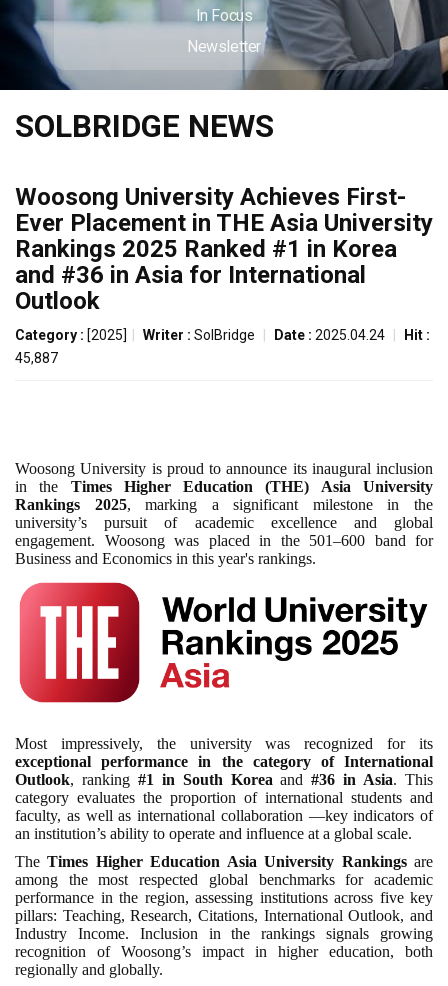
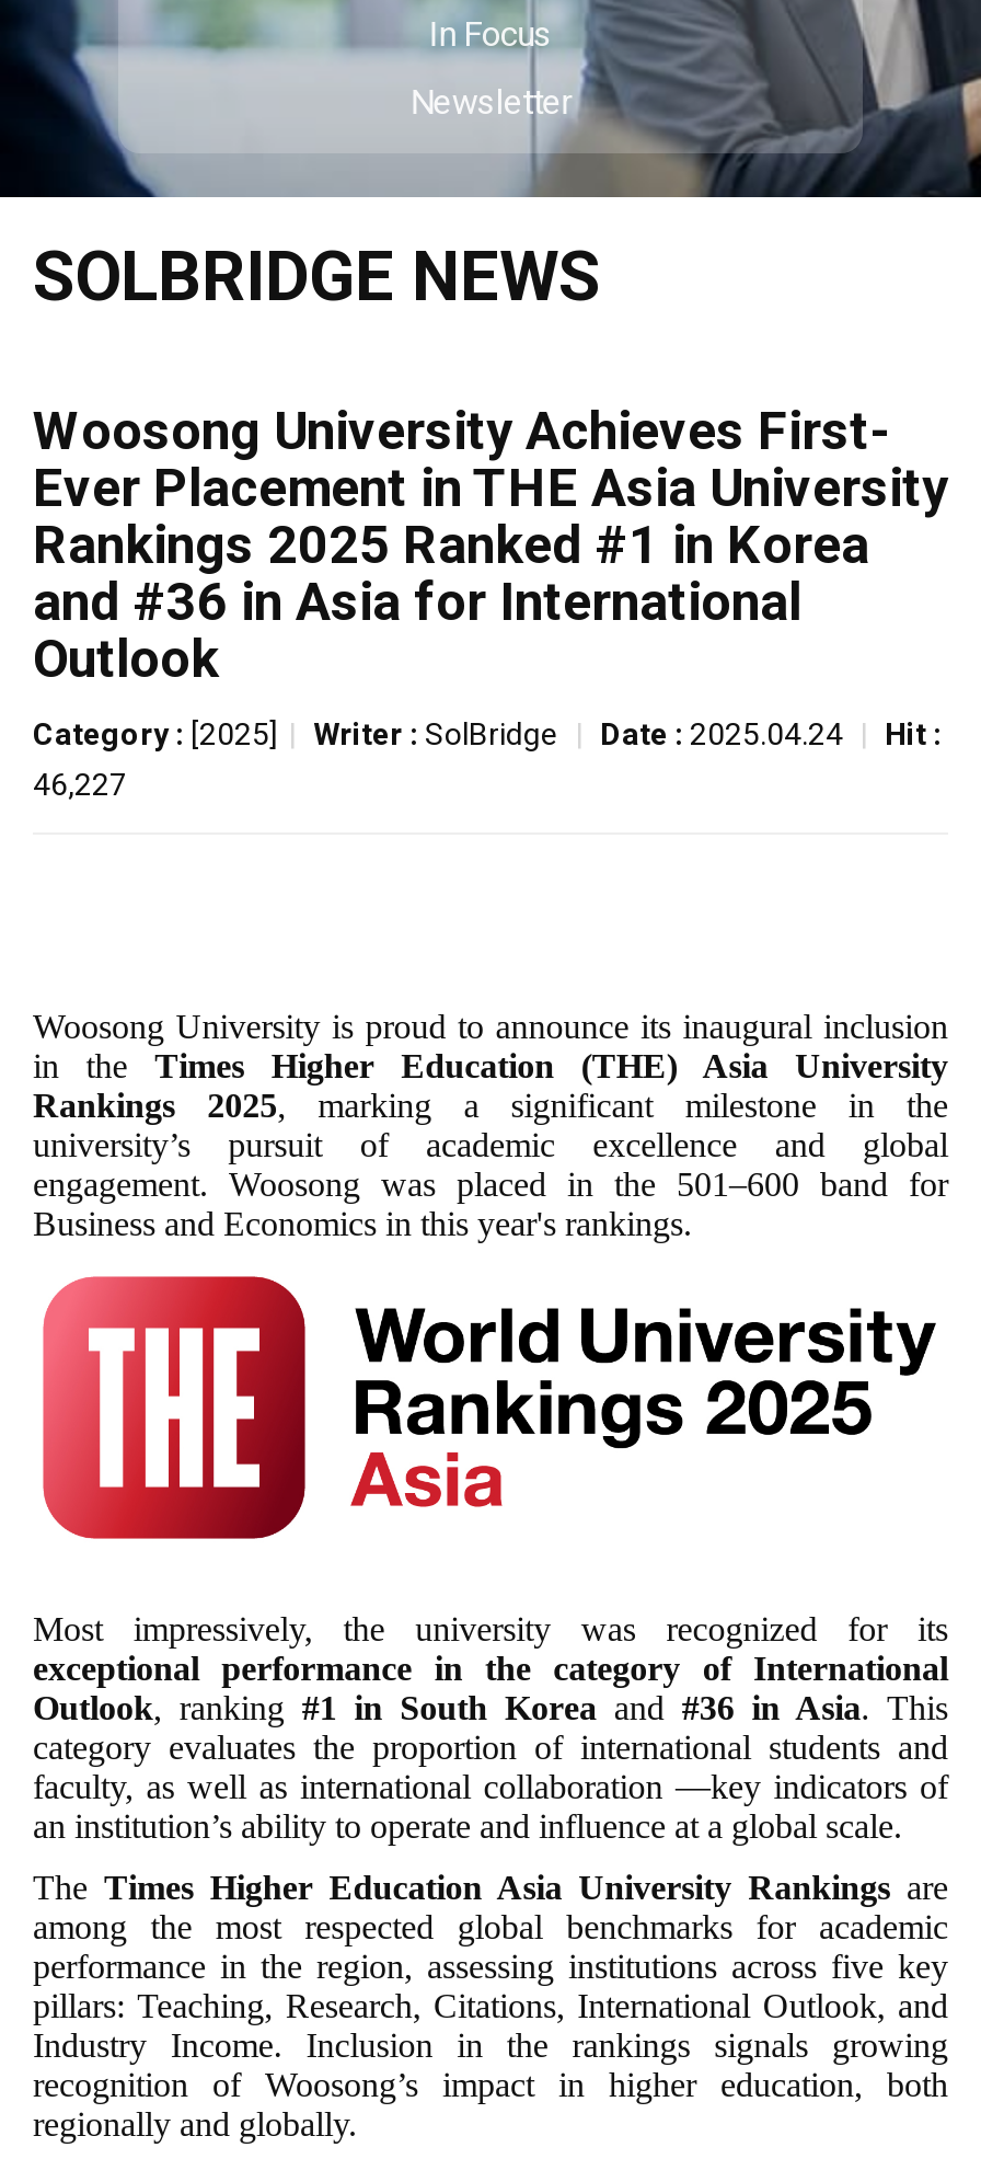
- 45,887
+ 46,227
